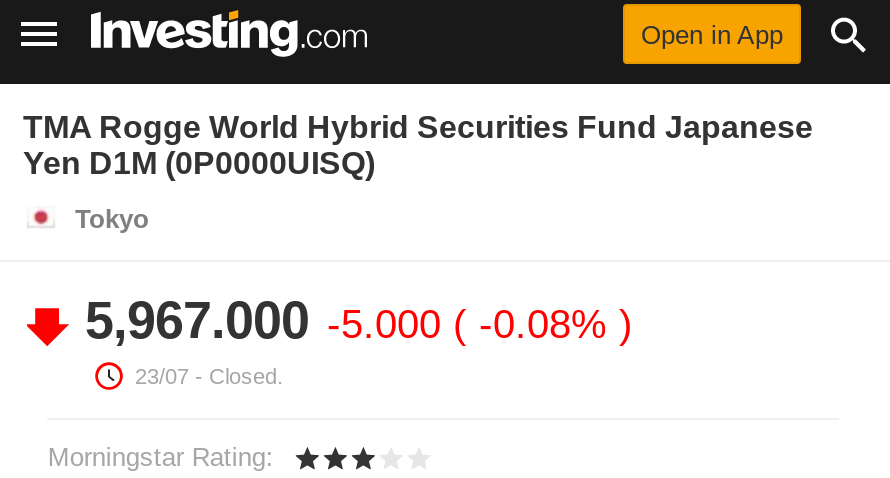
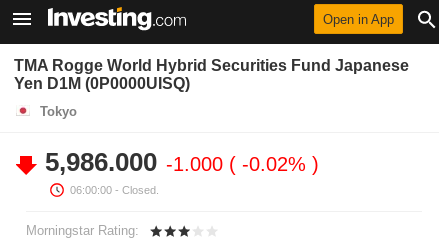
- 5,967.000 -5.000 -0.08%
+ 5,986.000 -1.000 -0.02%

- 23/07 - Closed.
+ 06:00:00 - Closed.
